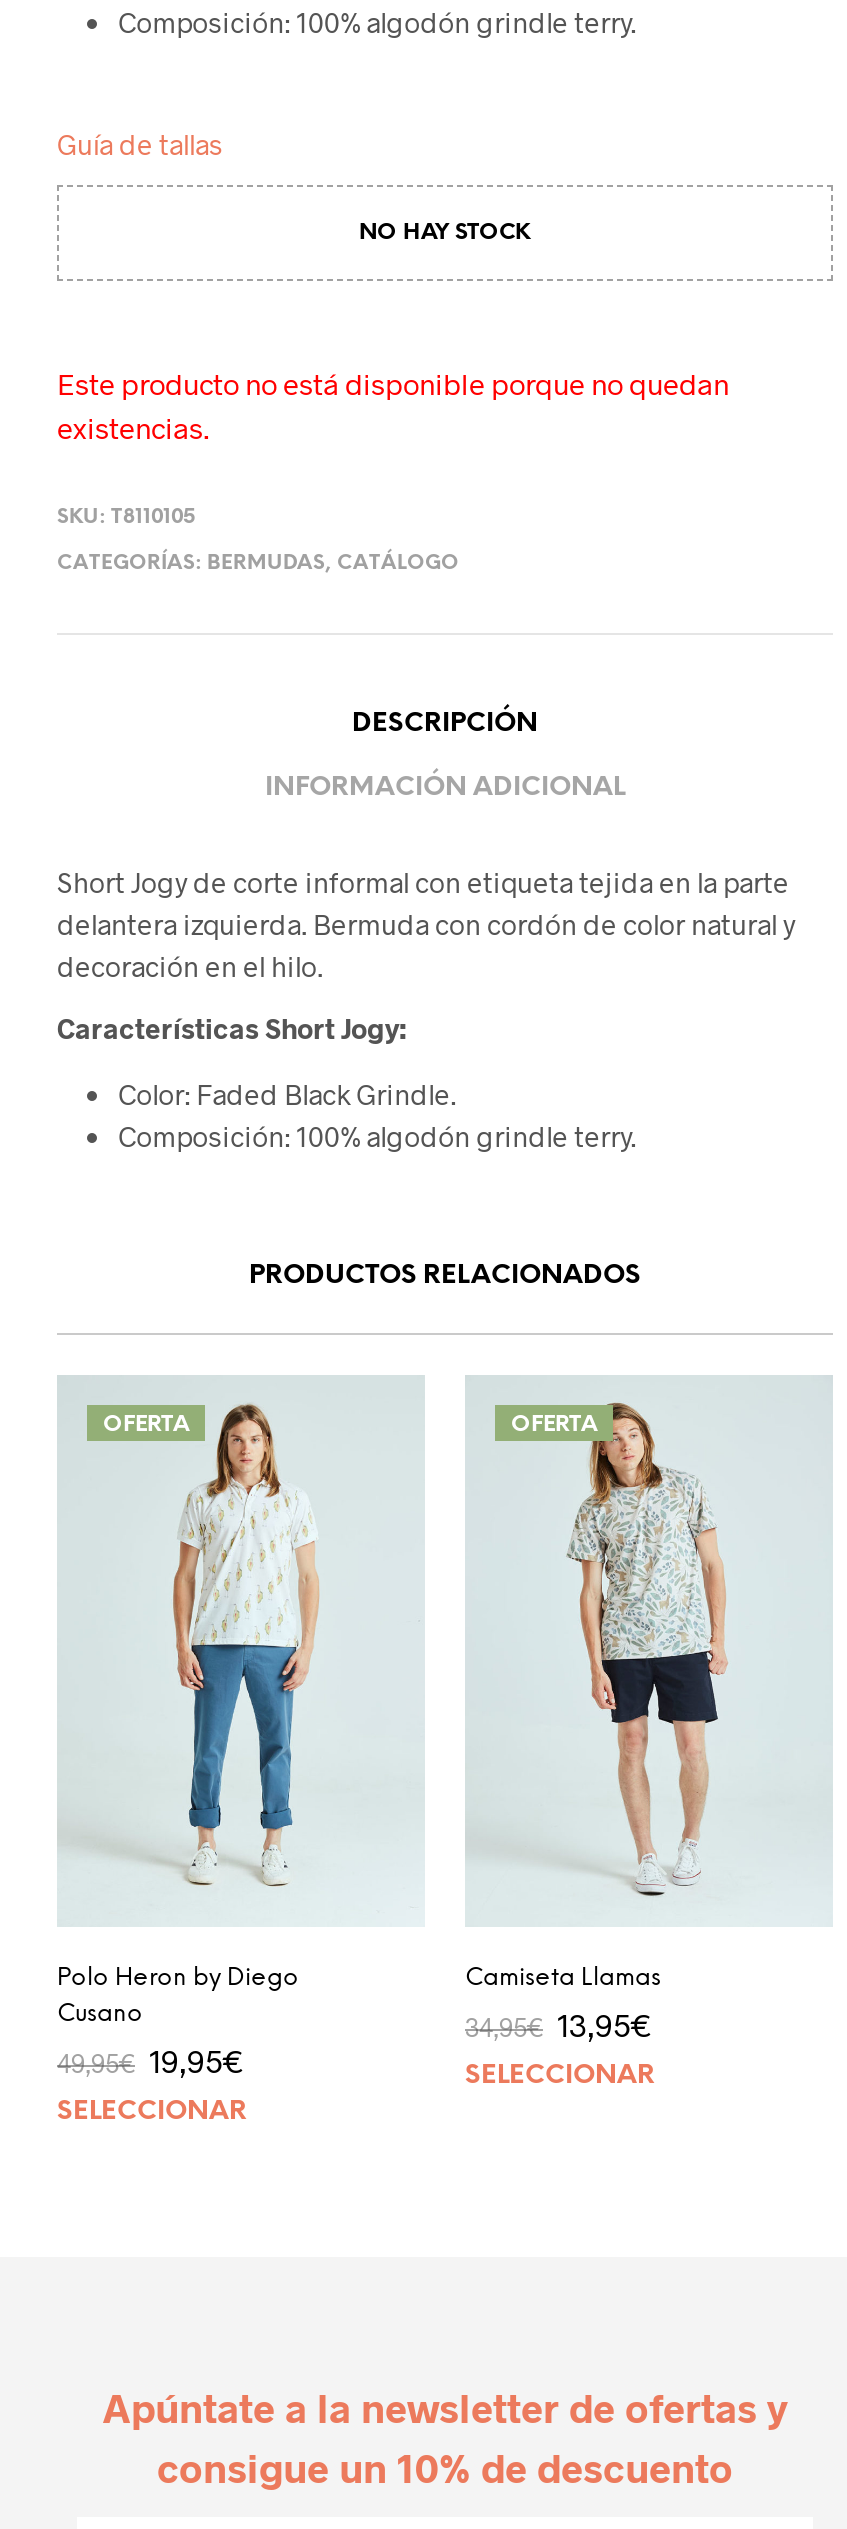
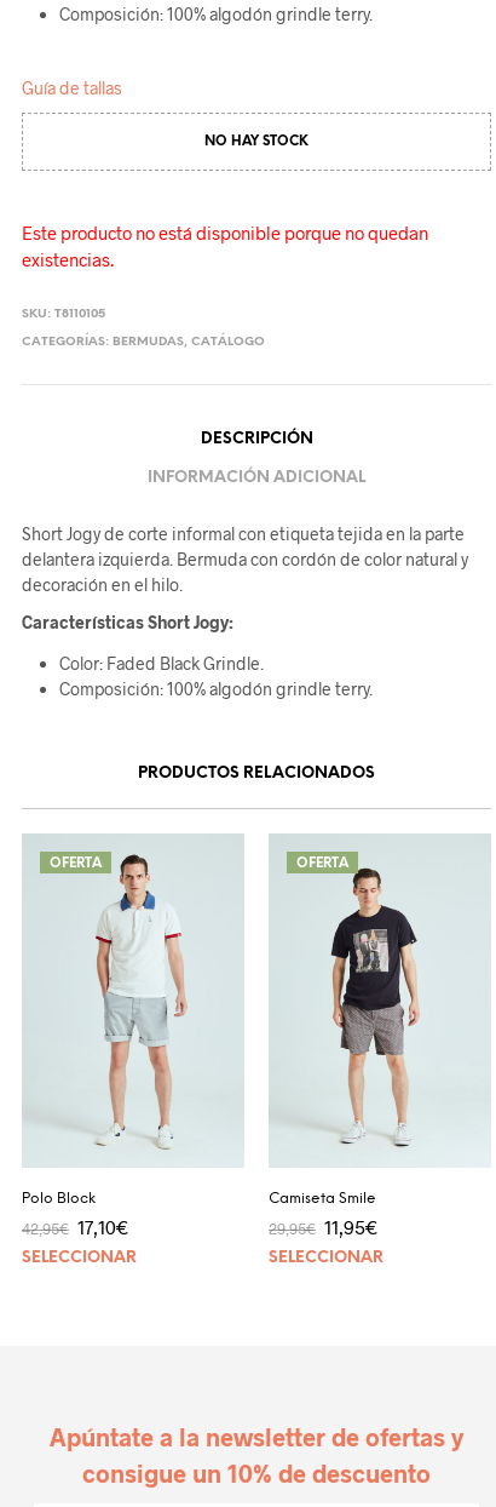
- [image]
- Polo Heron by Diego
- Cusano
- 49,95€ 19,95€
+ [image]
+ Polo Block
+ 42,95€ 17,10€

- [image]
- Camiseta Llamas
+ [image]
+ Camiseta Smile

- 34,95€ 13,95€
+ 29,95€ 11,95€
